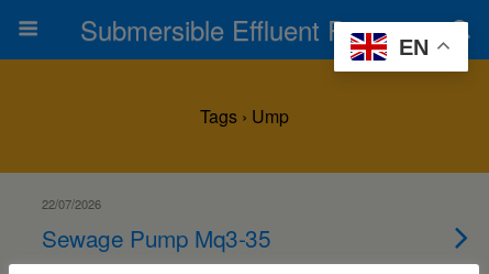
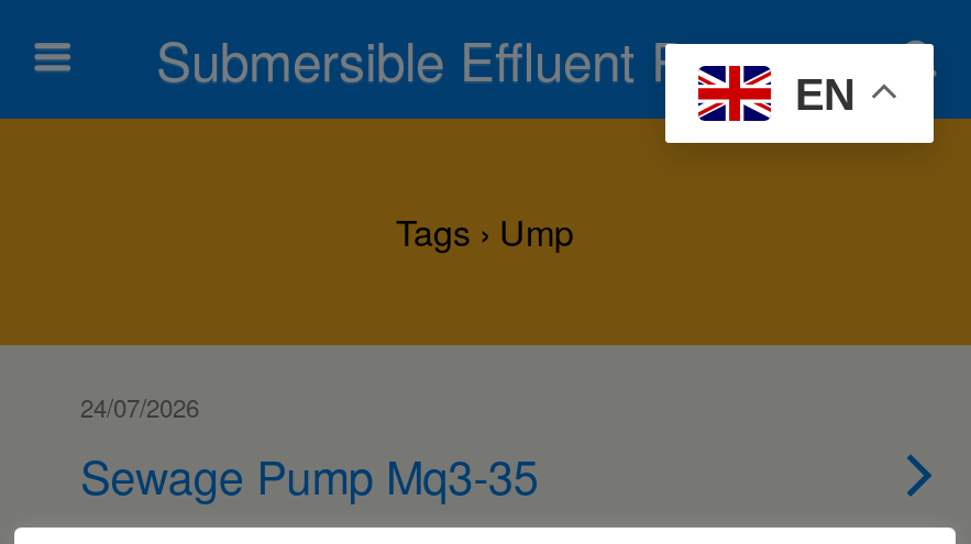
- 22/07/2026
+ 24/07/2026
